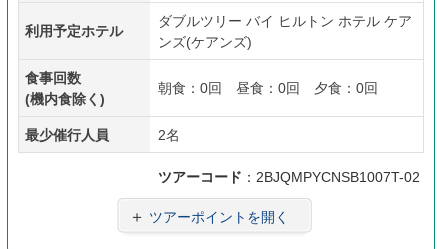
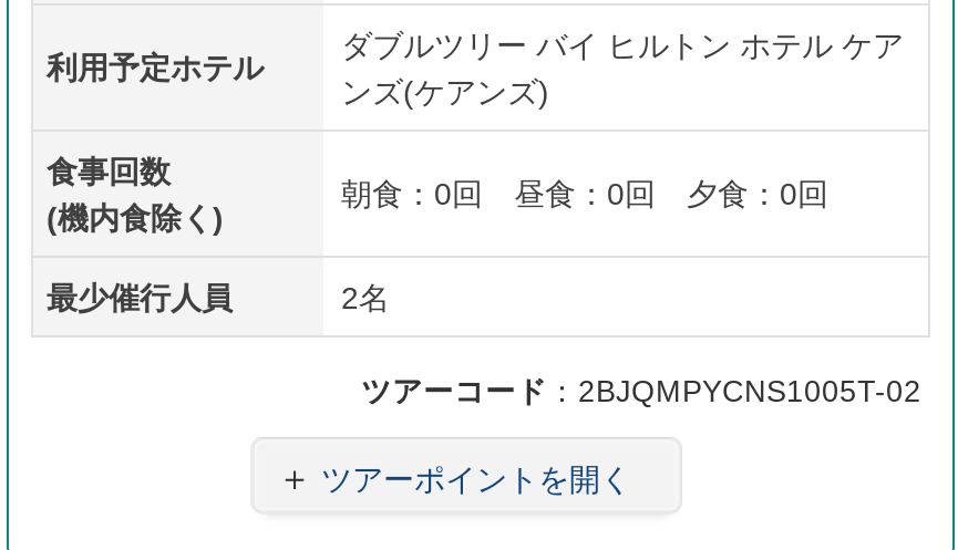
- ツアーコード：2BJQMPYCNSB1007T-02
+ ツアーコード：2BJQMPYCNS1005T-02
